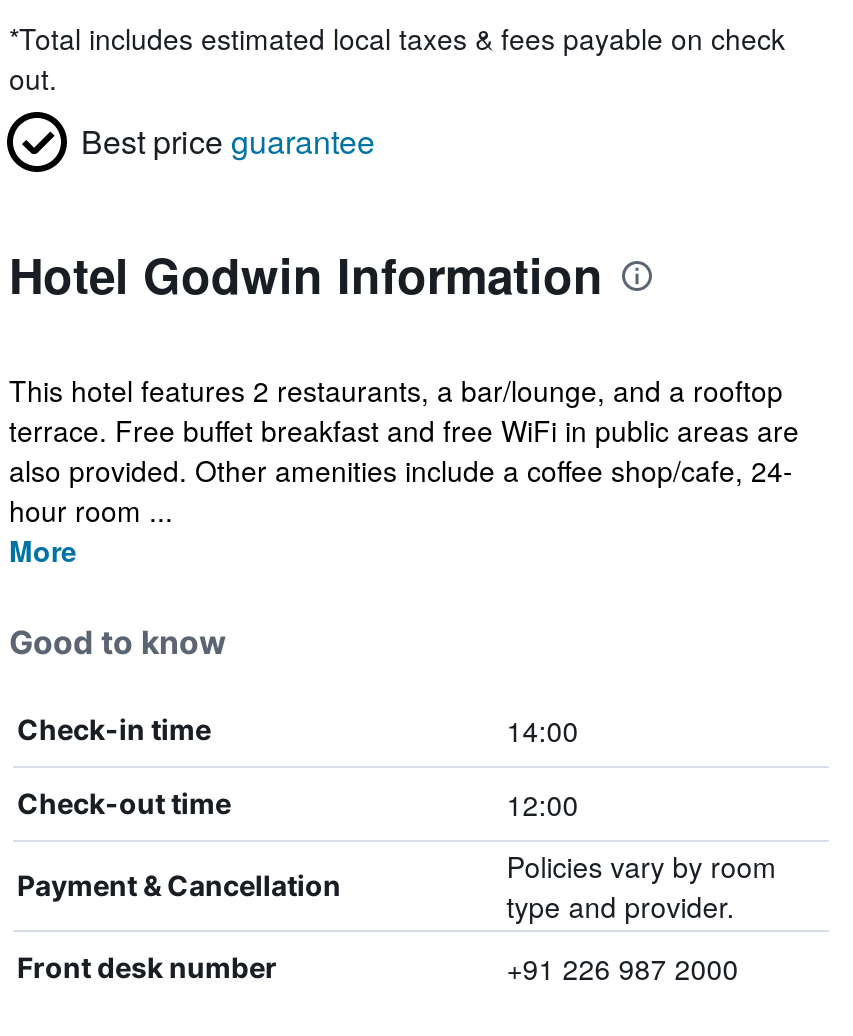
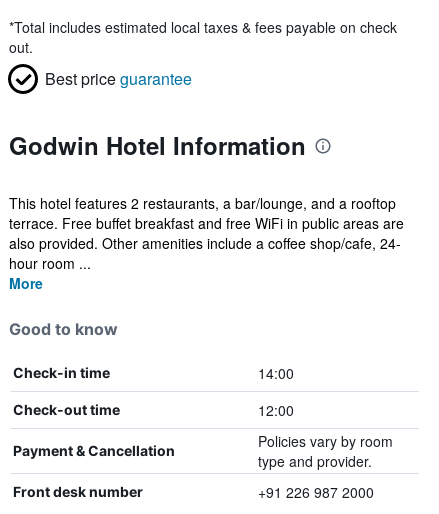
- Hotel Godwin Information
+ Godwin Hotel Information
